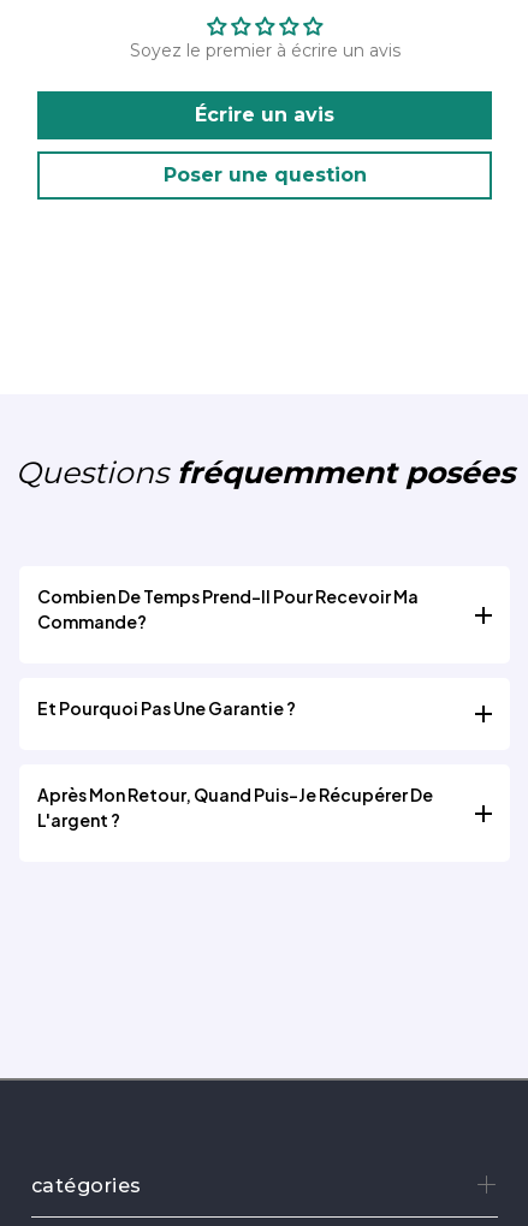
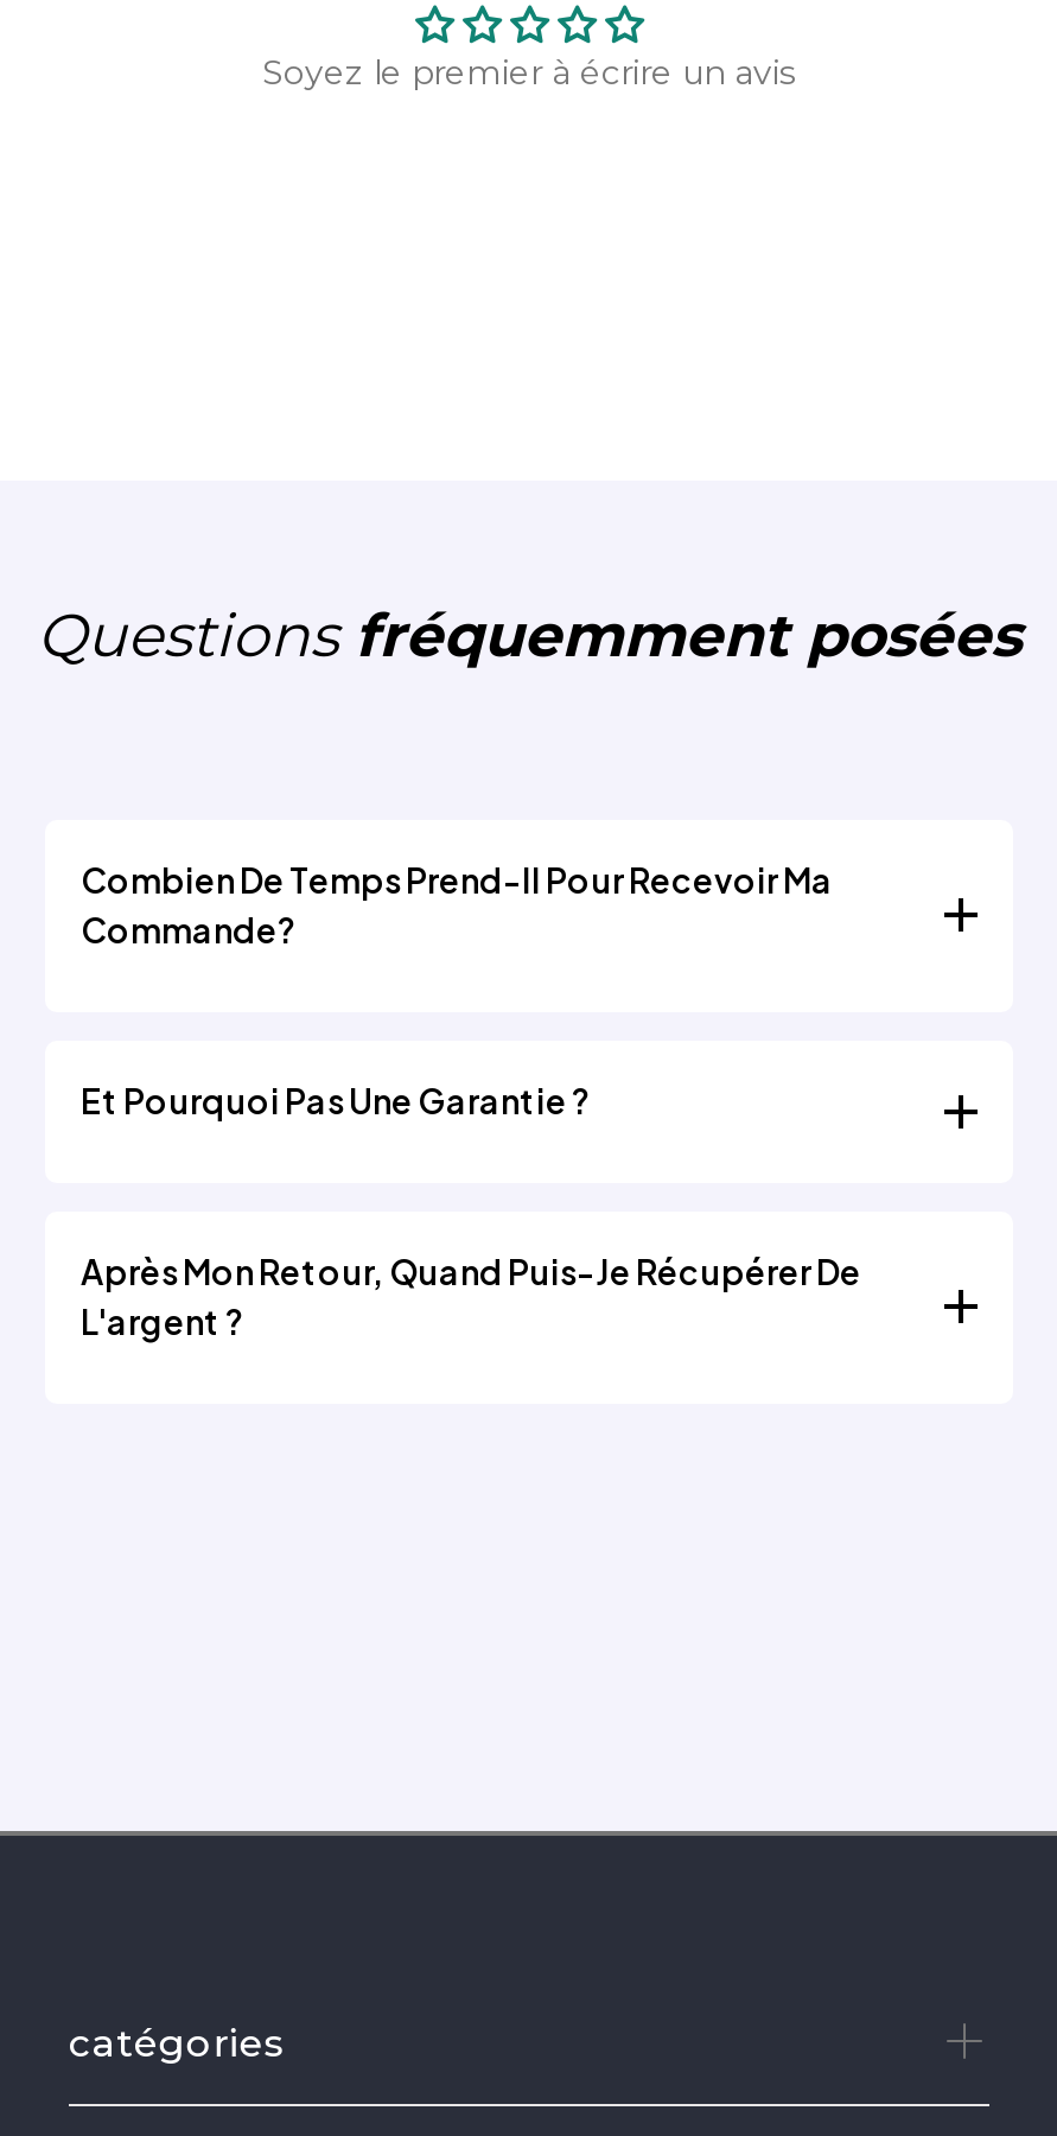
- Écrire un avis
- Poser une question
